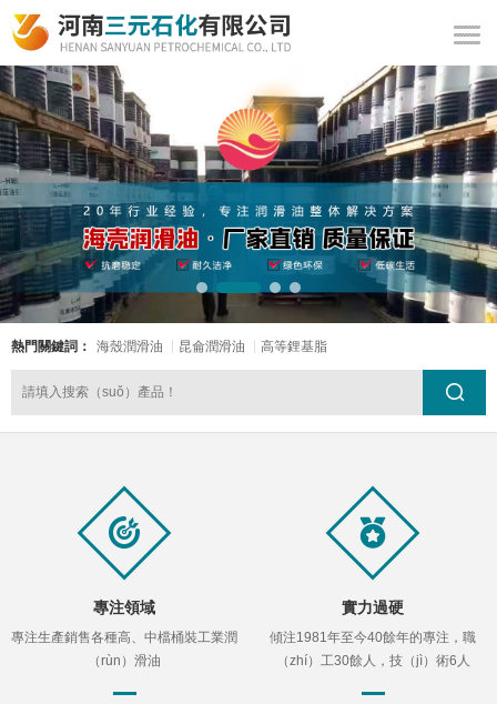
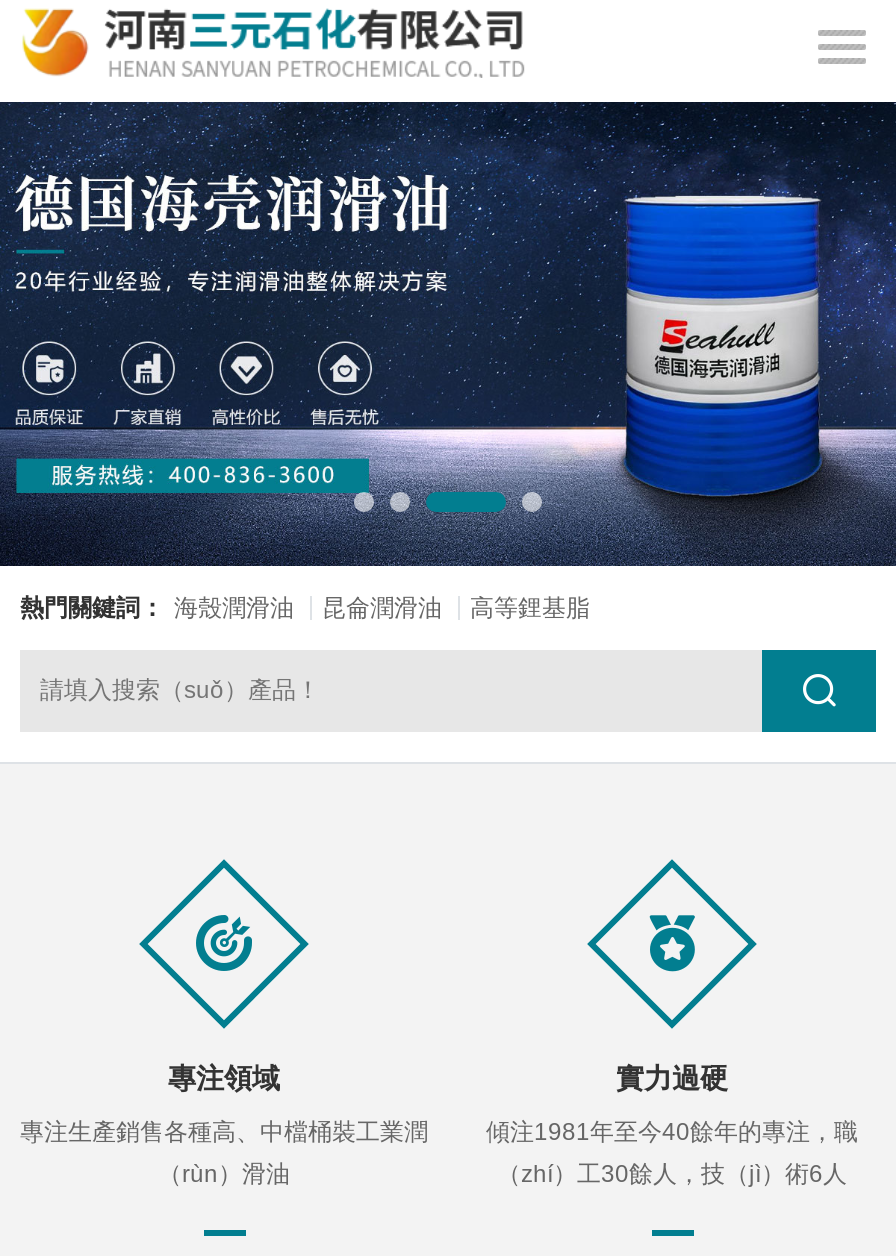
- [image]
+ [image]
